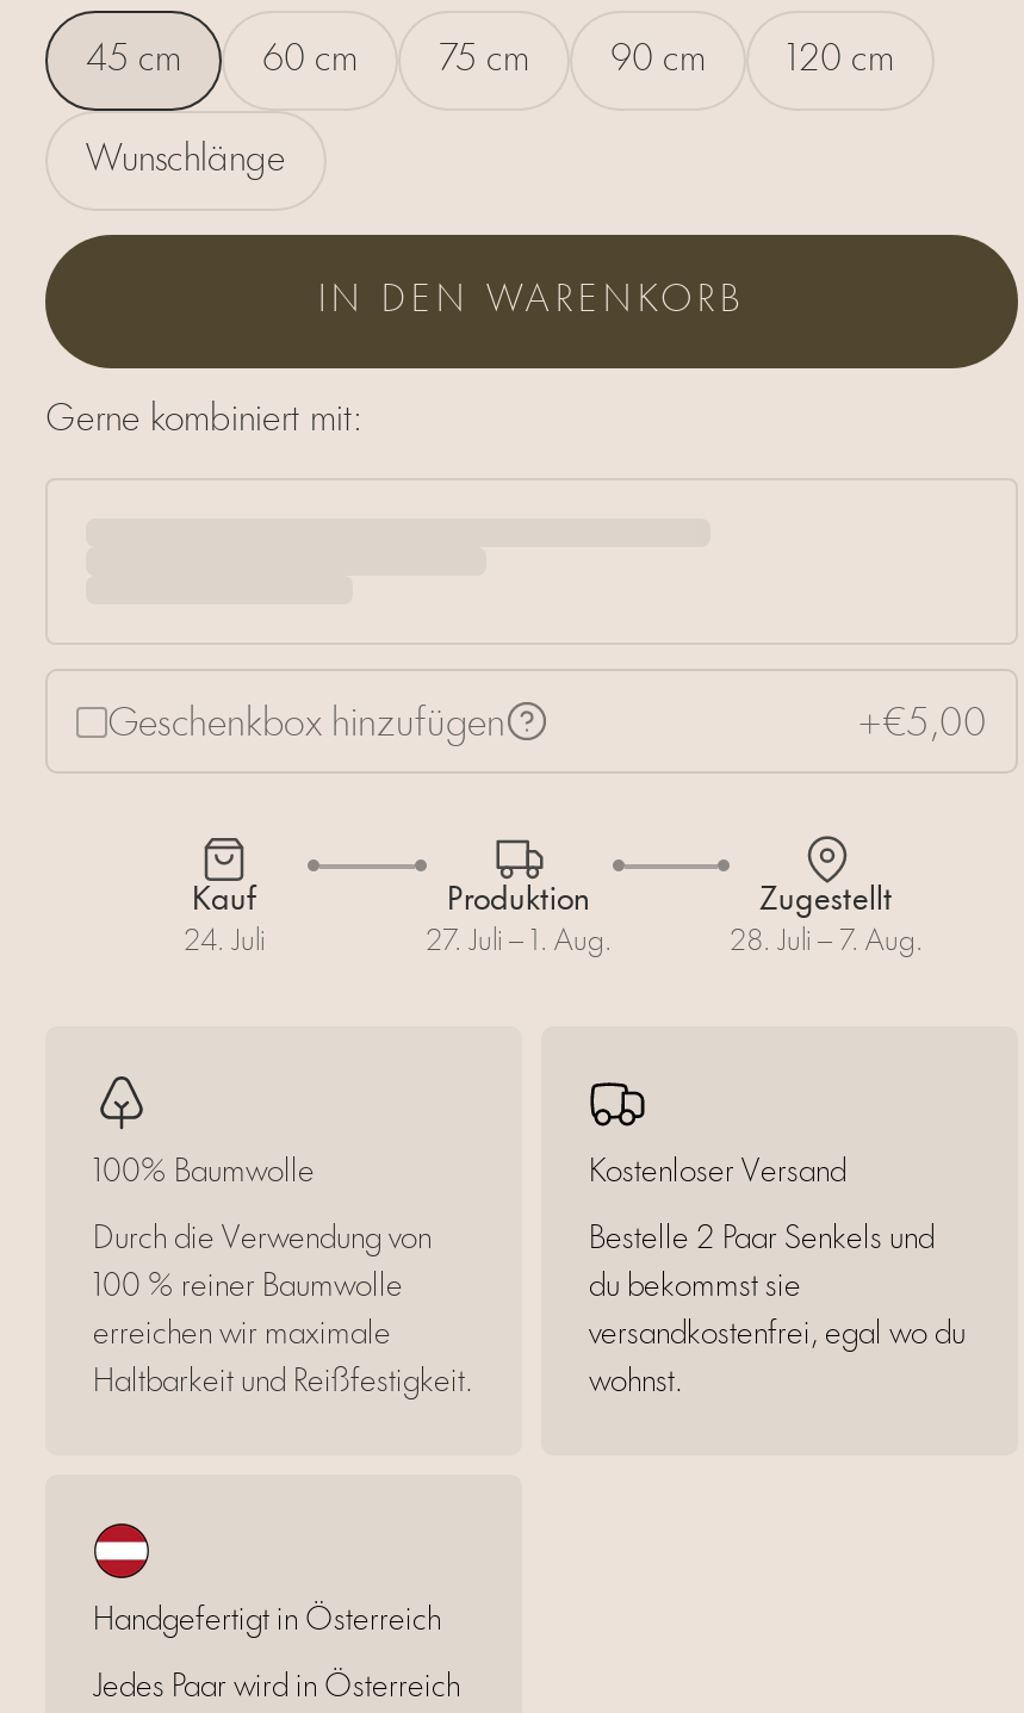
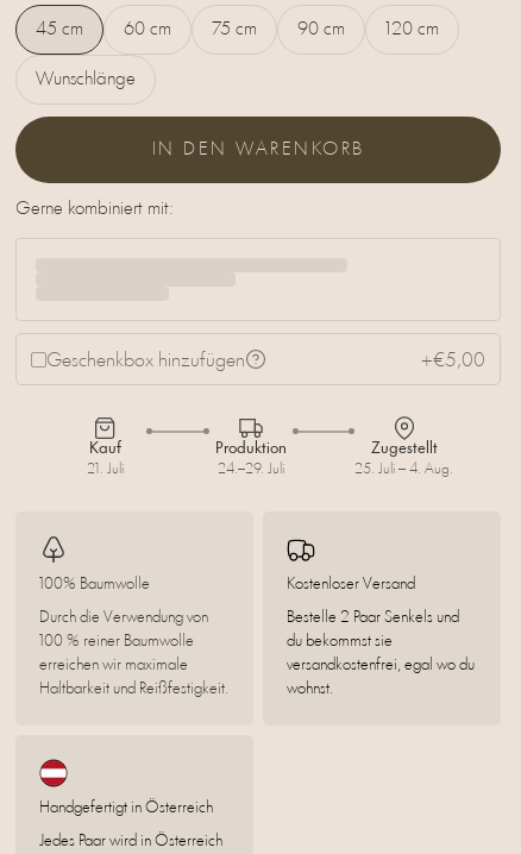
- 24. Juli
+ 21. Juli

- 27. Juli – 1. Aug.
+ 24.–29. Juli

- 28. Juli – 7. Aug.
+ 25. Juli – 4. Aug.
